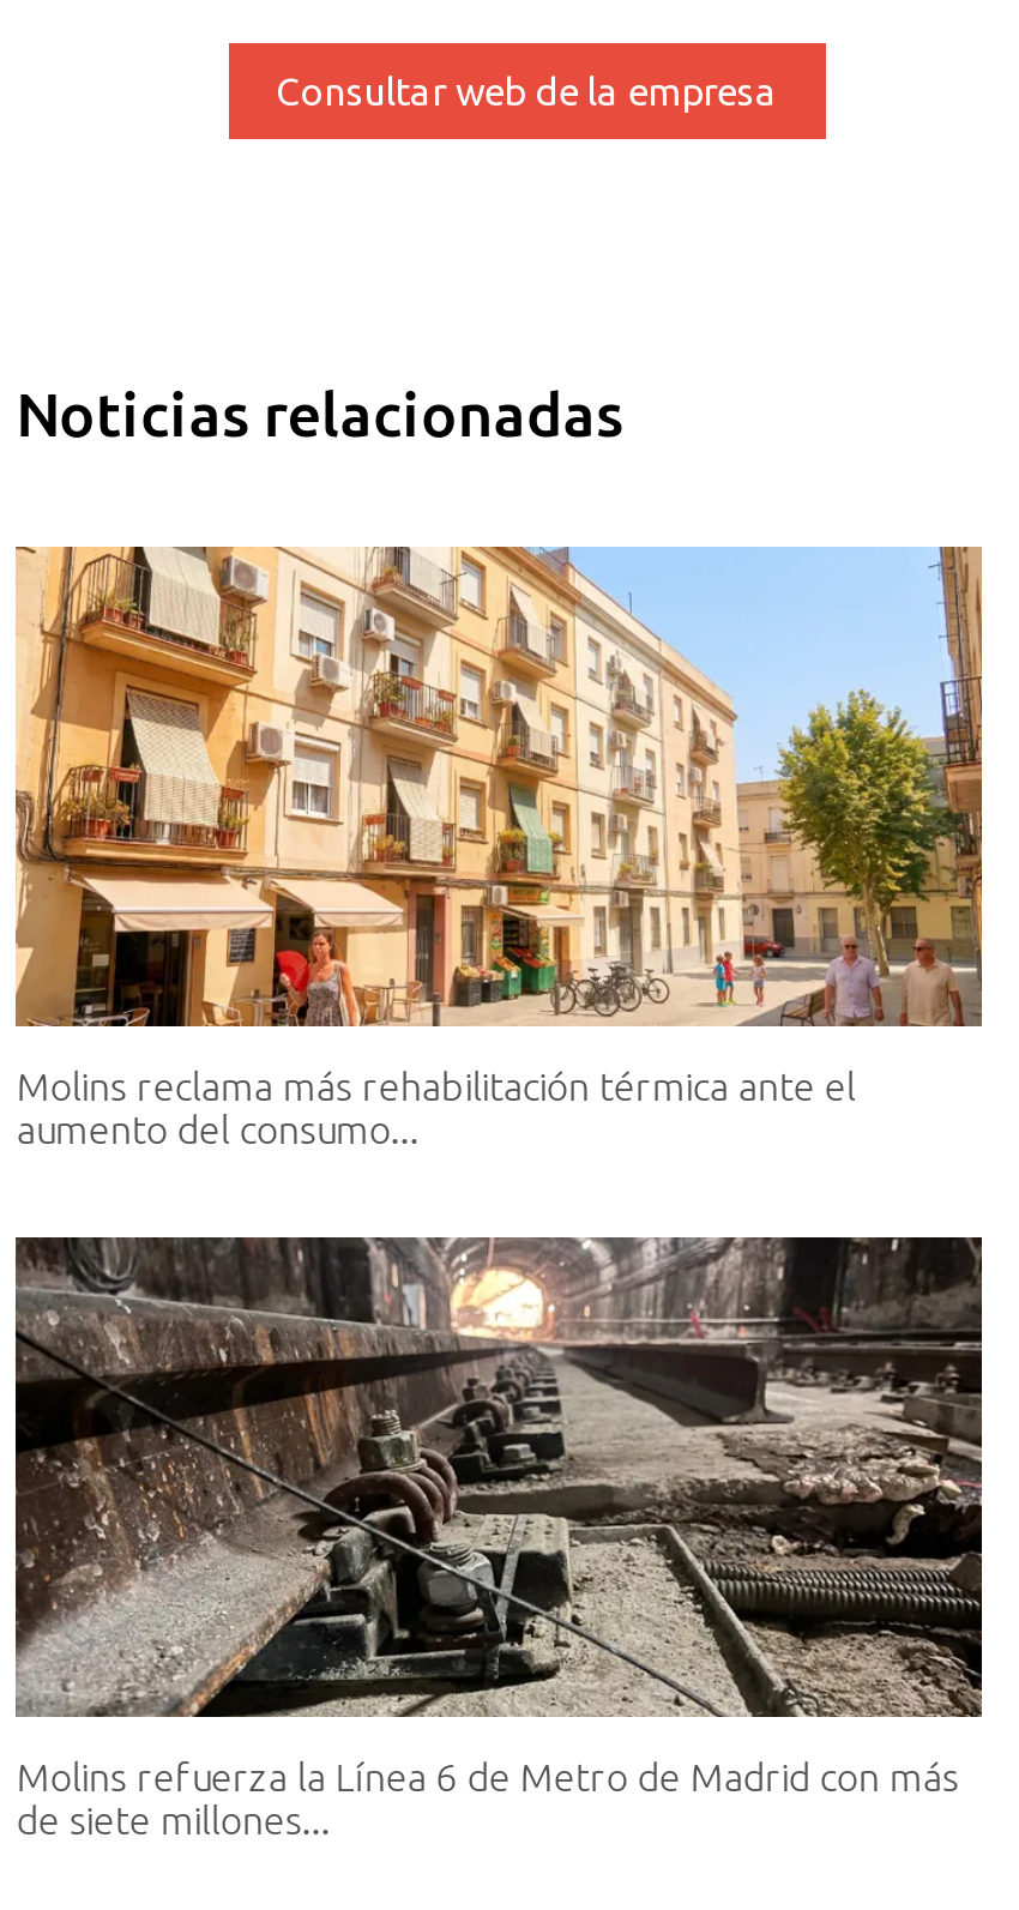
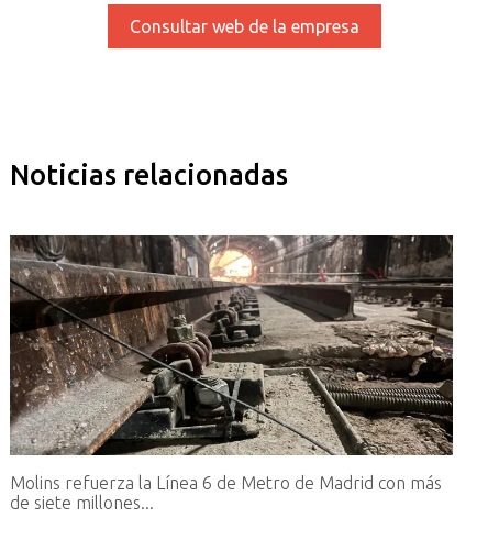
- [image]
- Molins reclama más rehabilitación térmica ante el
- aumento del consumo...
